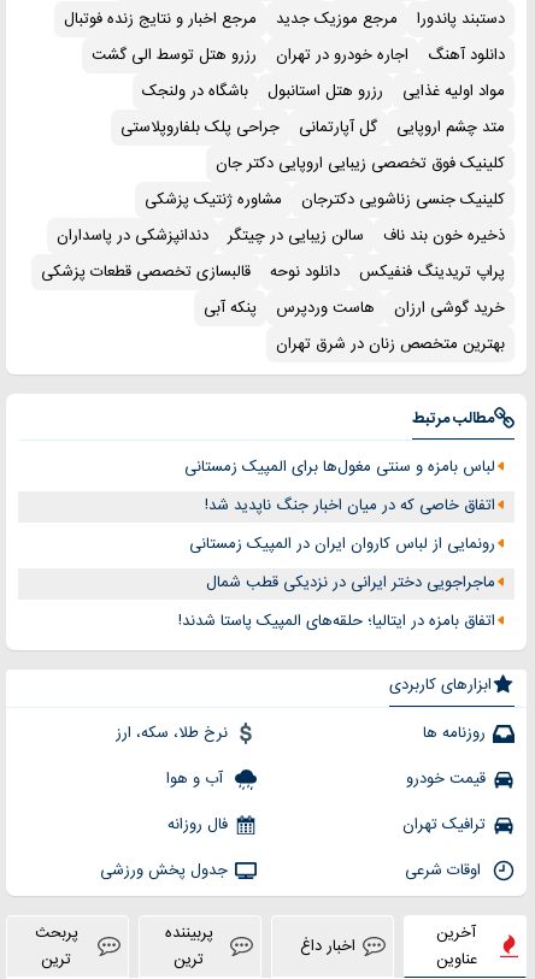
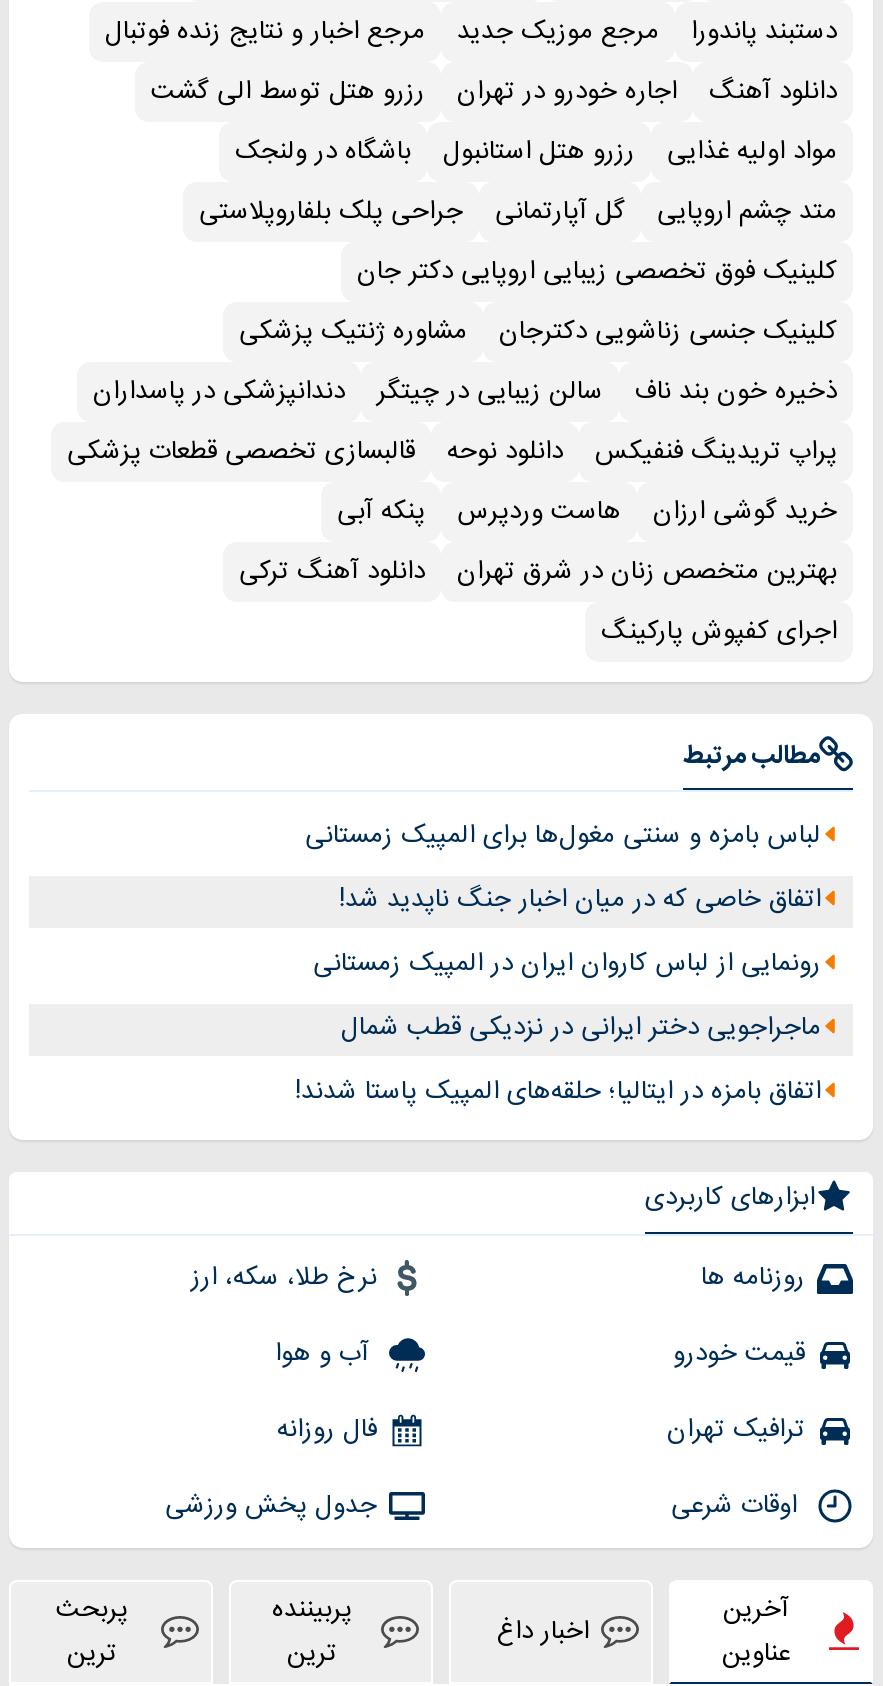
+ دانلود آهنگ ترکی
+ اجرای کفپوش پارکینگ
